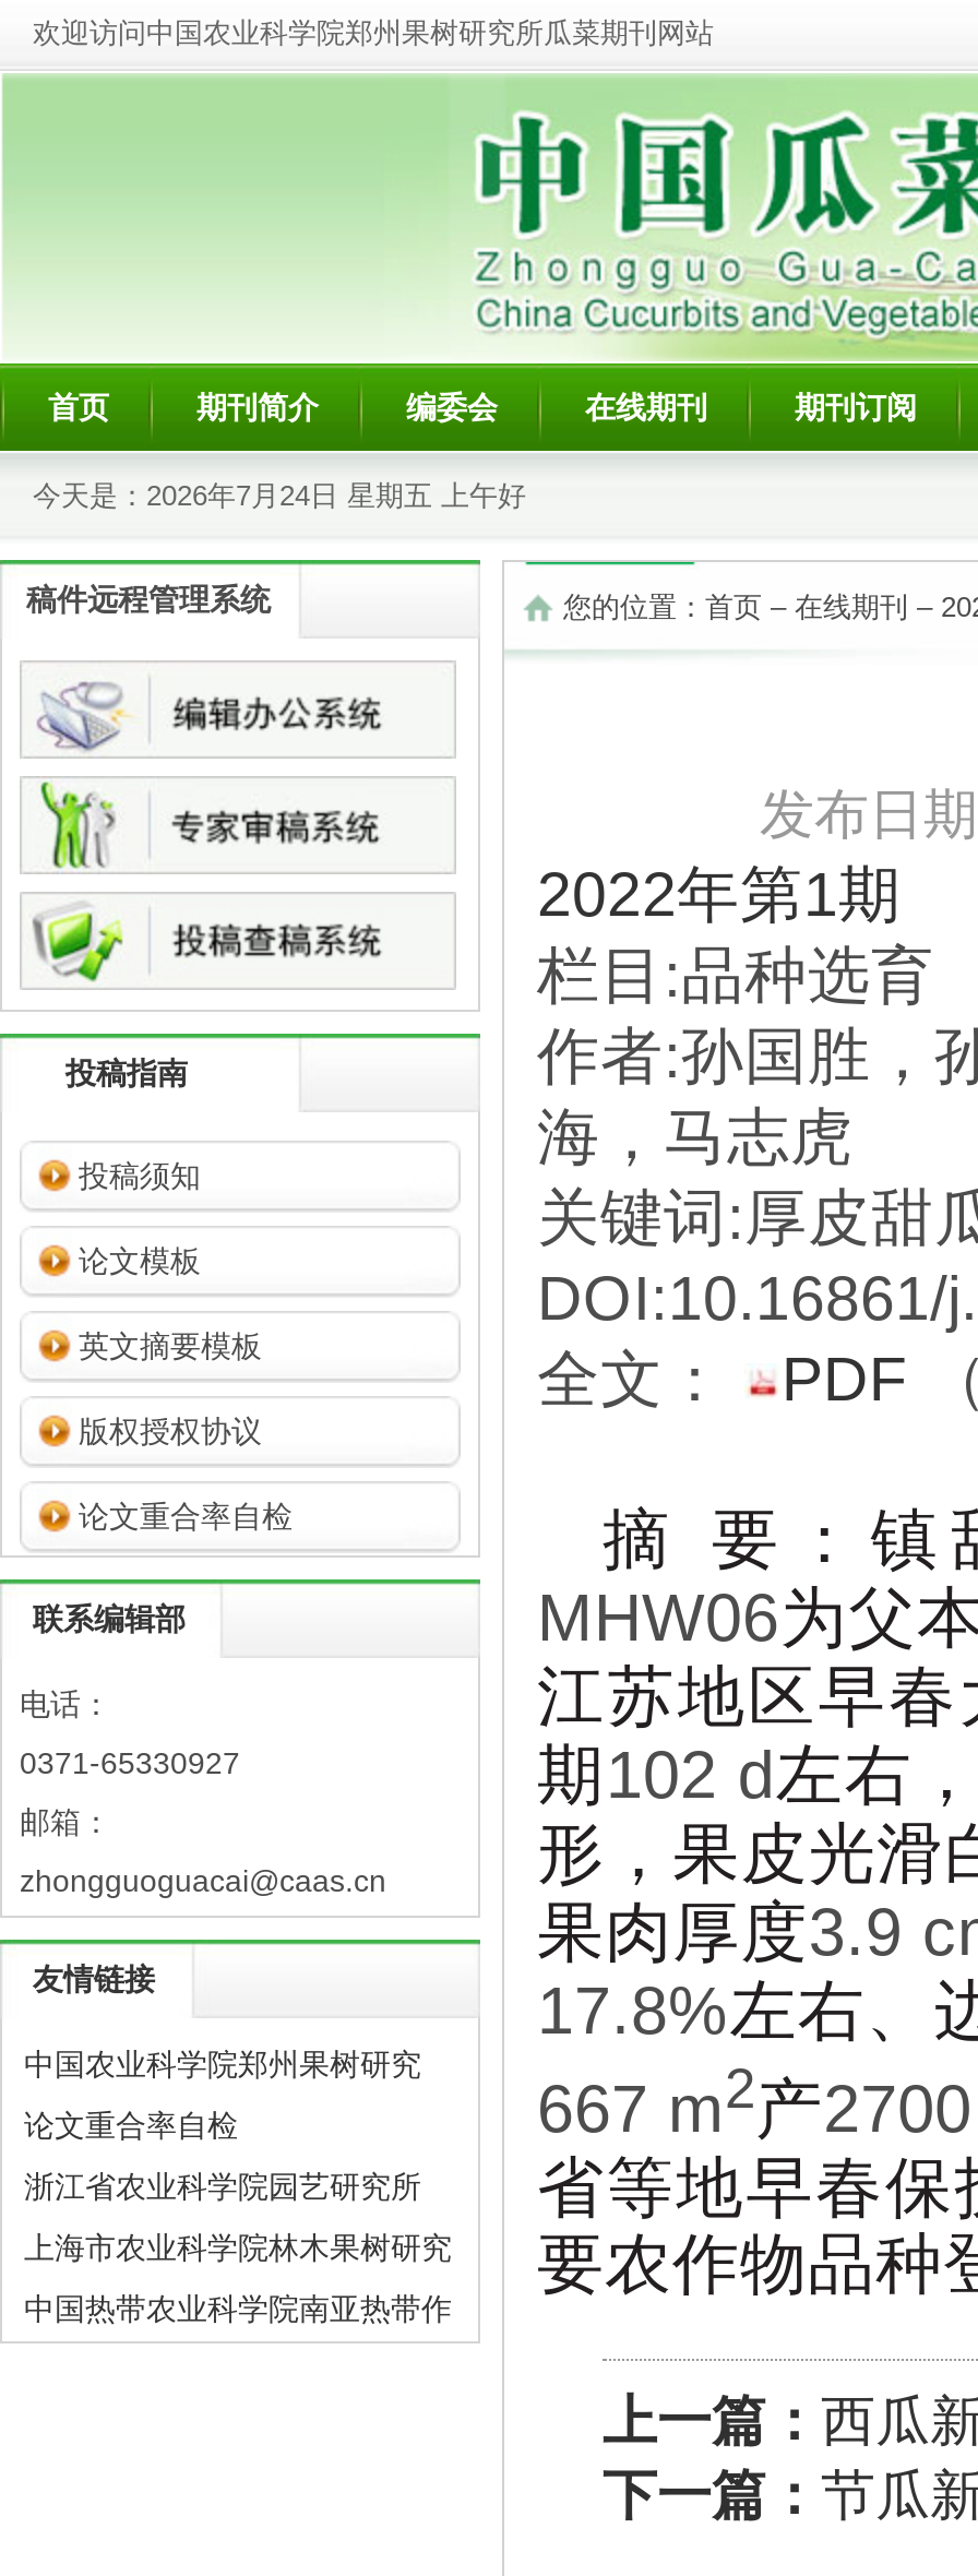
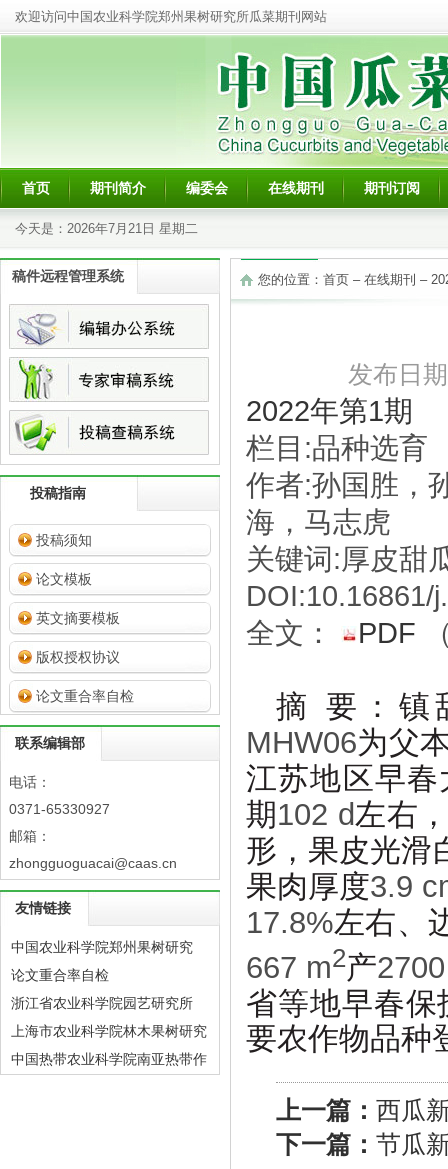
- 今天是：2026年7月24日 星期五 上午好
+ 今天是：2026年7月21日 星期二
